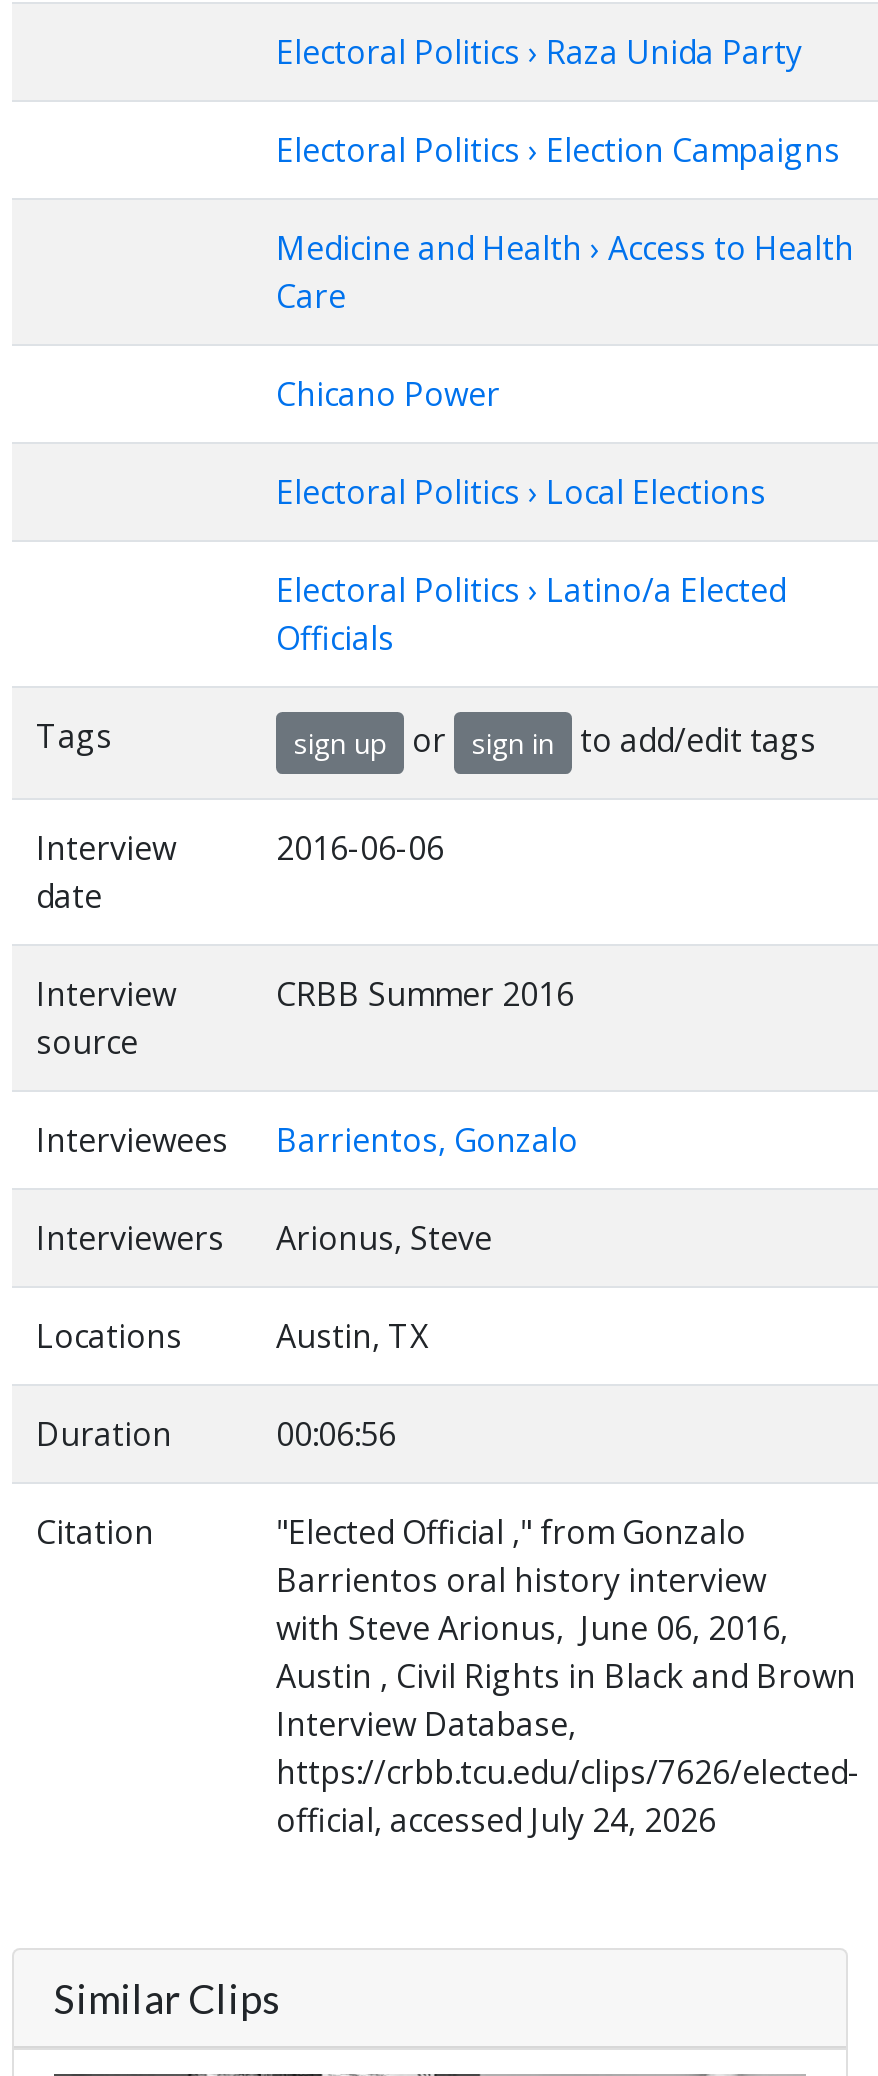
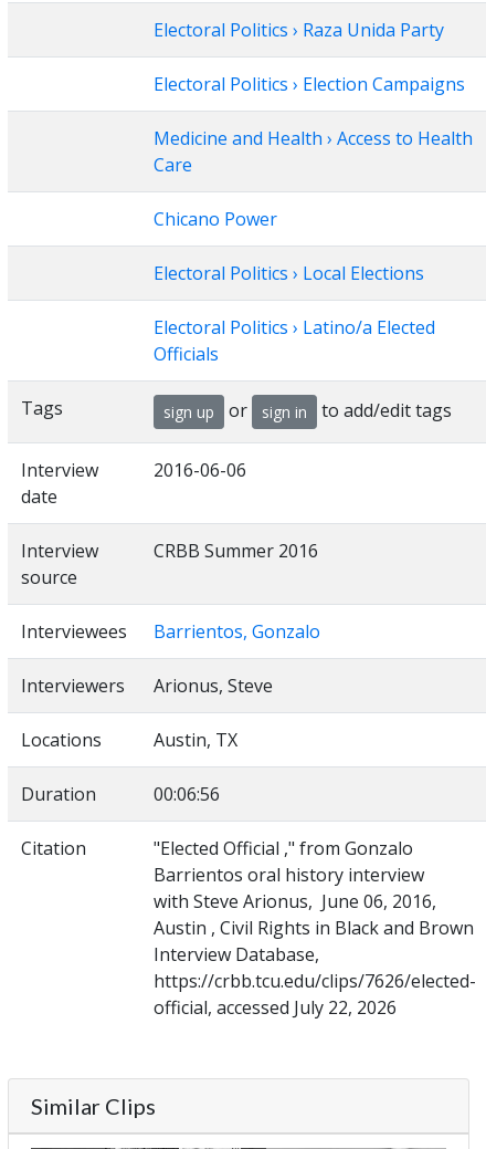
- official, accessed July 24, 2026
+ official, accessed July 22, 2026
